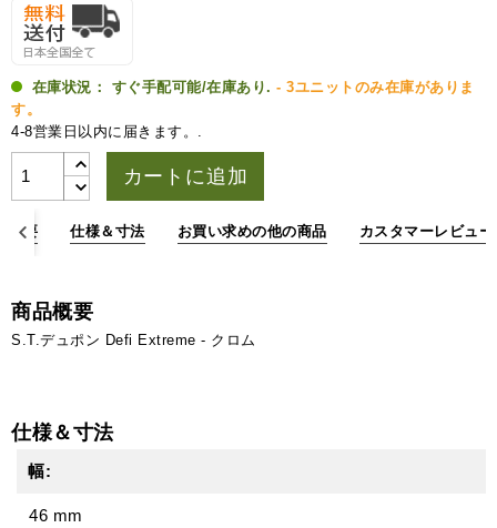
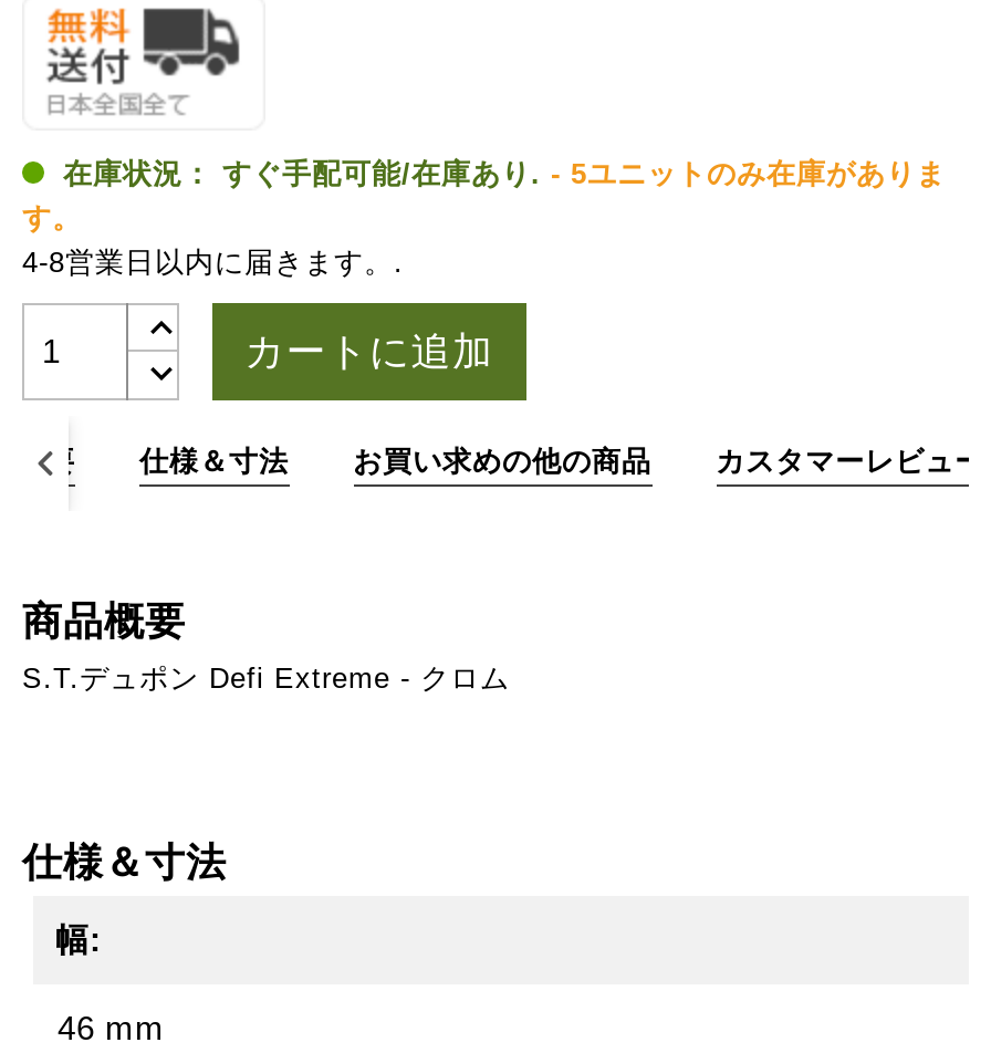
- 在庫状況： すぐ手配可能/在庫あり. - 3ユニットのみ在庫がありま
+ 在庫状況： すぐ手配可能/在庫あり. - 5ユニットのみ在庫がありま
